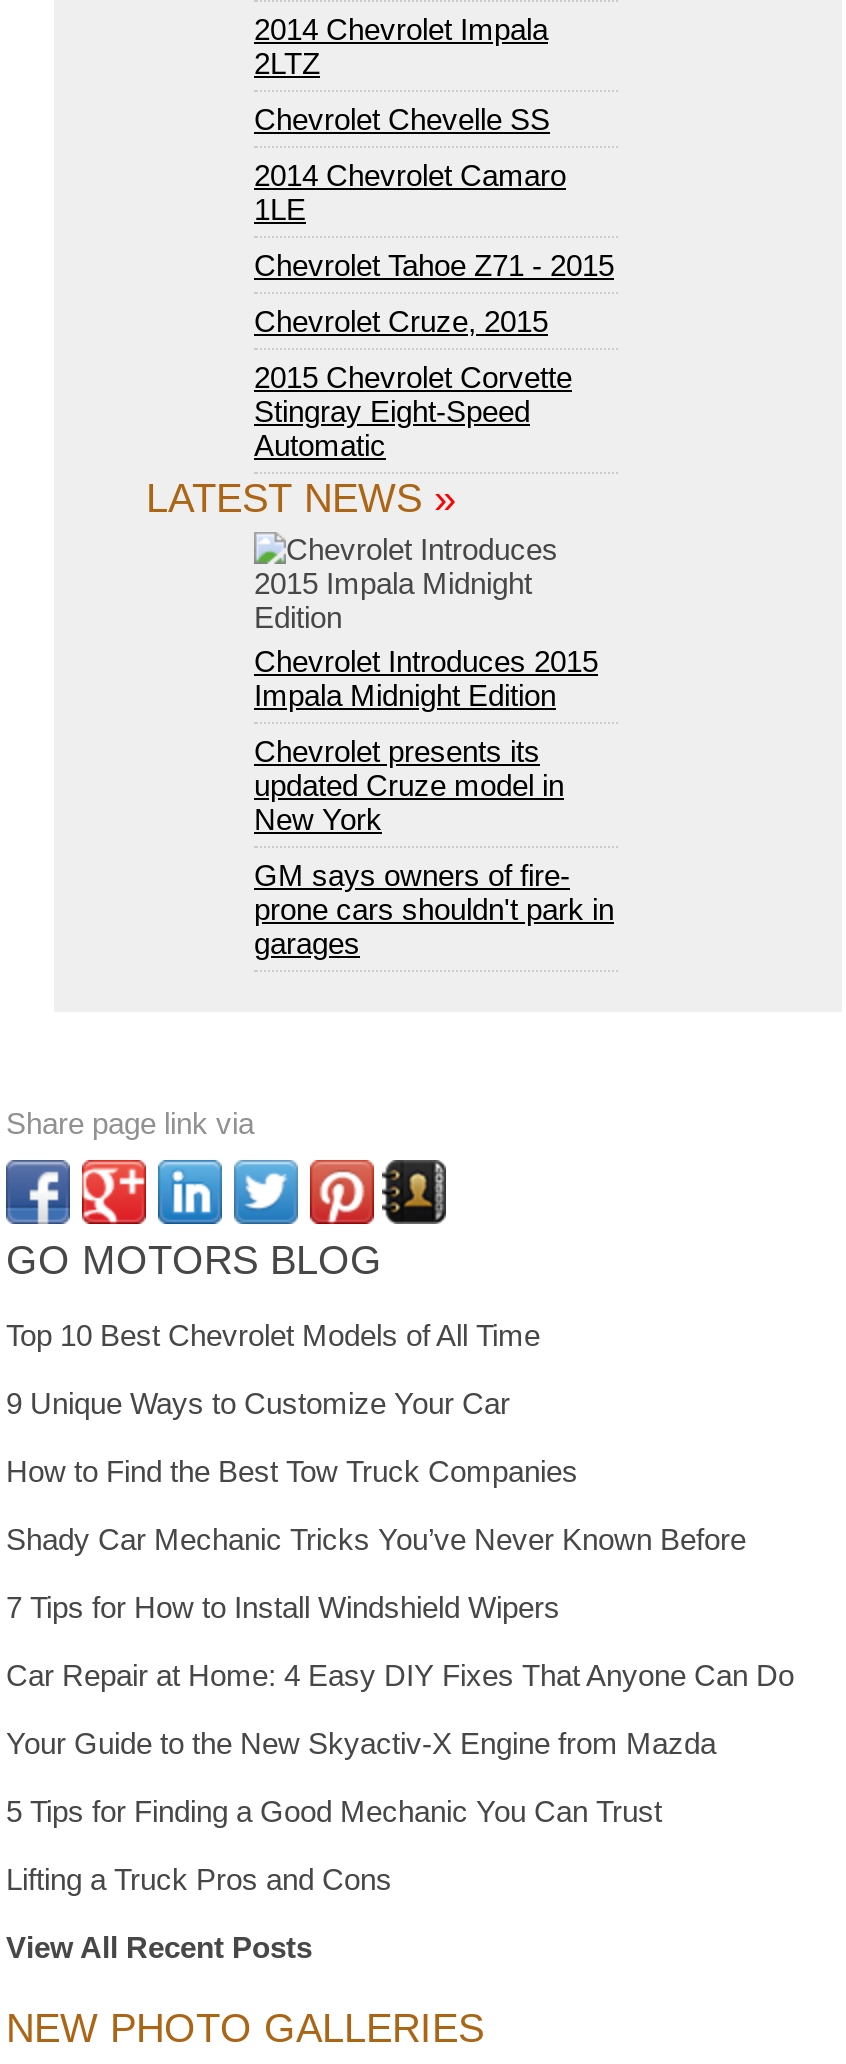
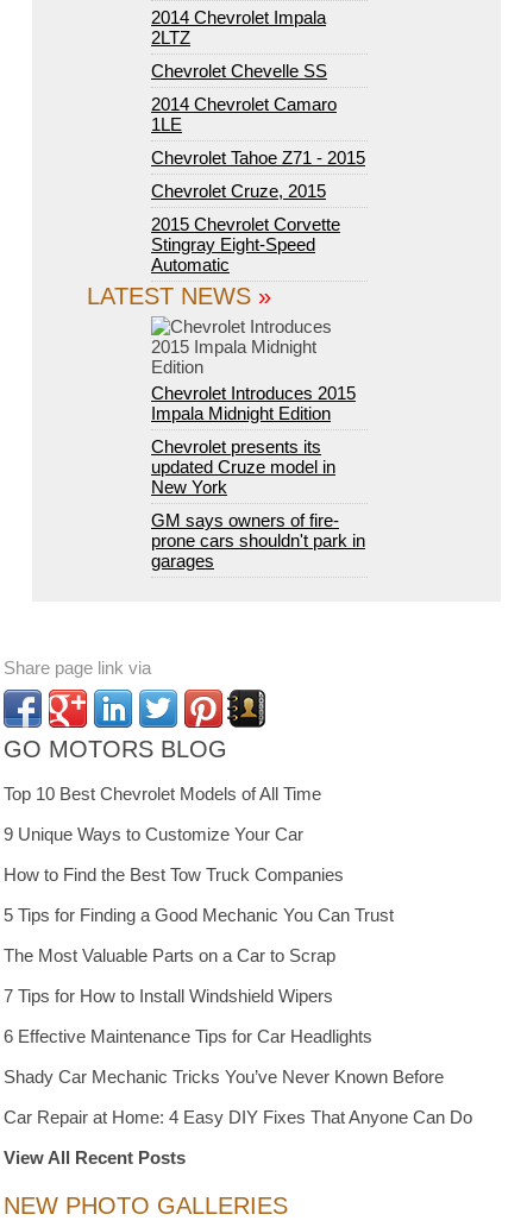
moved down: Shady Car Mechanic Tricks You’ve Never Known Before | Car Repair at Home: 4 Easy DIY Fixes That Anyone Can Do

moved down: 7 Tips for How to Install Windshield Wipers

- Your Guide to the New Skyactiv-X Engine from Mazda

moved up: 5 Tips for Finding a Good Mechanic You Can Trust

- Lifting a Truck Pros and Cons
+ The Most Valuable Parts on a Car to Scrap
+ 6 Effective Maintenance Tips for Car Headlights
